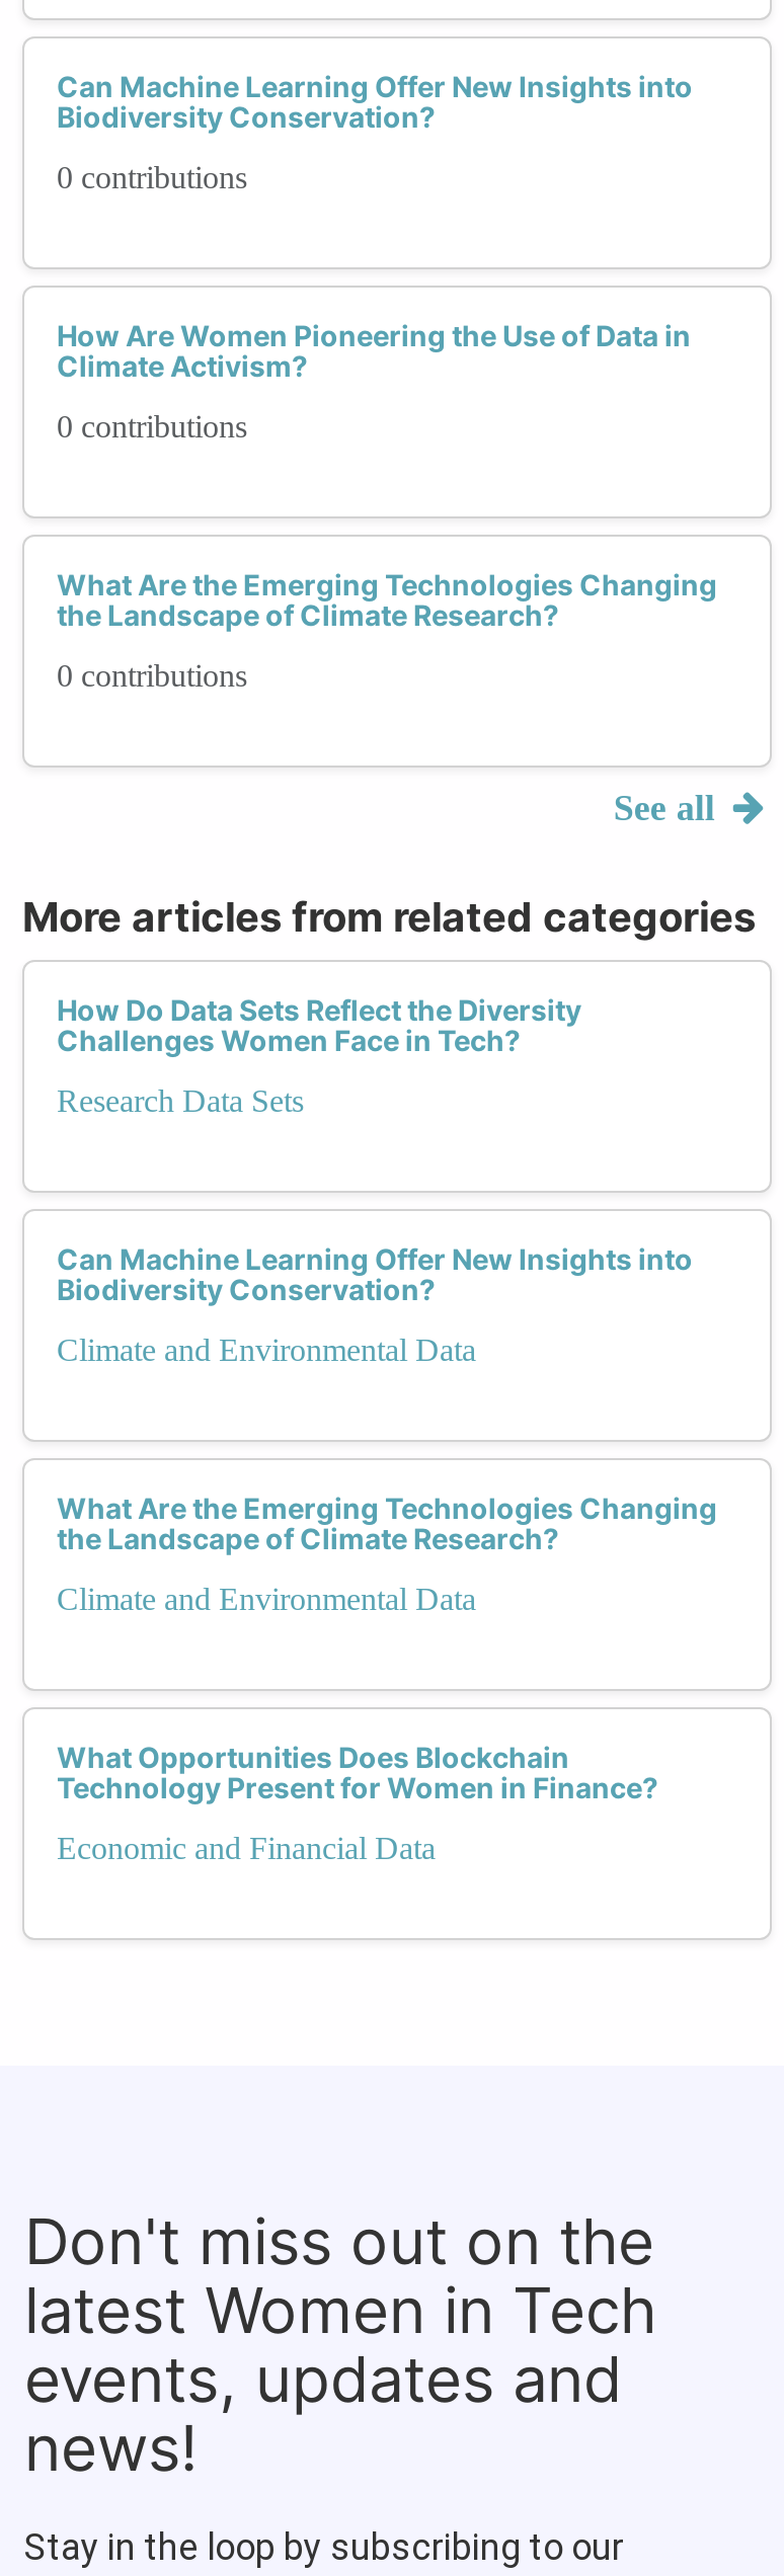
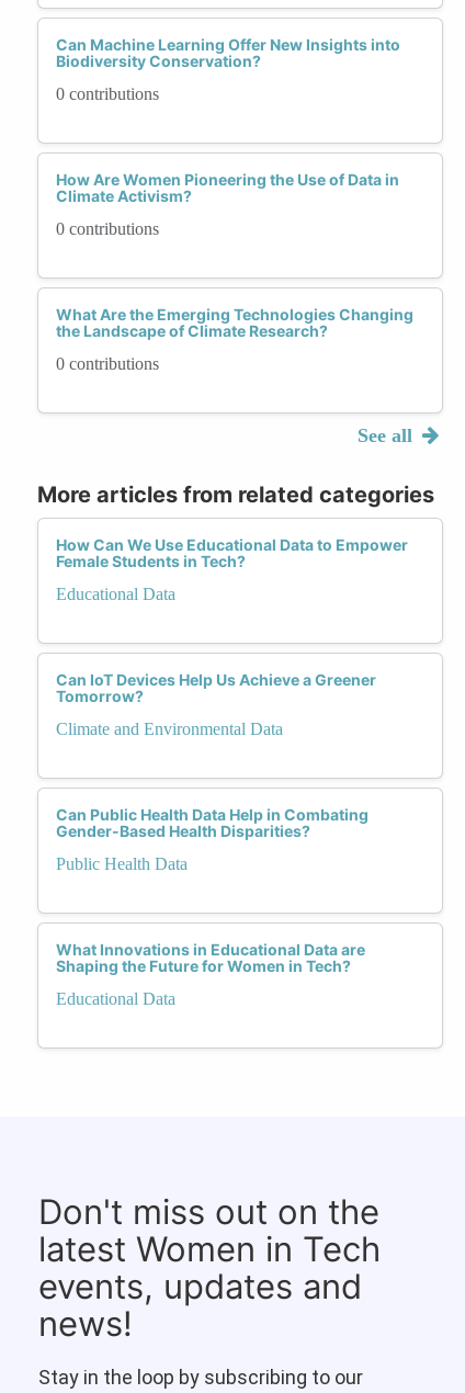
- How Do Data Sets Reflect the Diversity
- Challenges Women Face in Tech?
+ How Can We Use Educational Data to Empower
+ Female Students in Tech?

- Research Data Sets
+ Educational Data

- Can Machine Learning Offer New Insights into
- Biodiversity Conservation?
+ Can IoT Devices Help Us Achieve a Greener
+ Tomorrow?

- What Are the Emerging Technologies Changing
- the Landscape of Climate Research?
+ Can Public Health Data Help in Combating
+ Gender-Based Health Disparities?

- Climate and Environmental Data
+ Public Health Data

- What Opportunities Does Blockchain
- Technology Present for Women in Finance?
+ What Innovations in Educational Data are
+ Shaping the Future for Women in Tech?

- Economic and Financial Data
+ Educational Data
